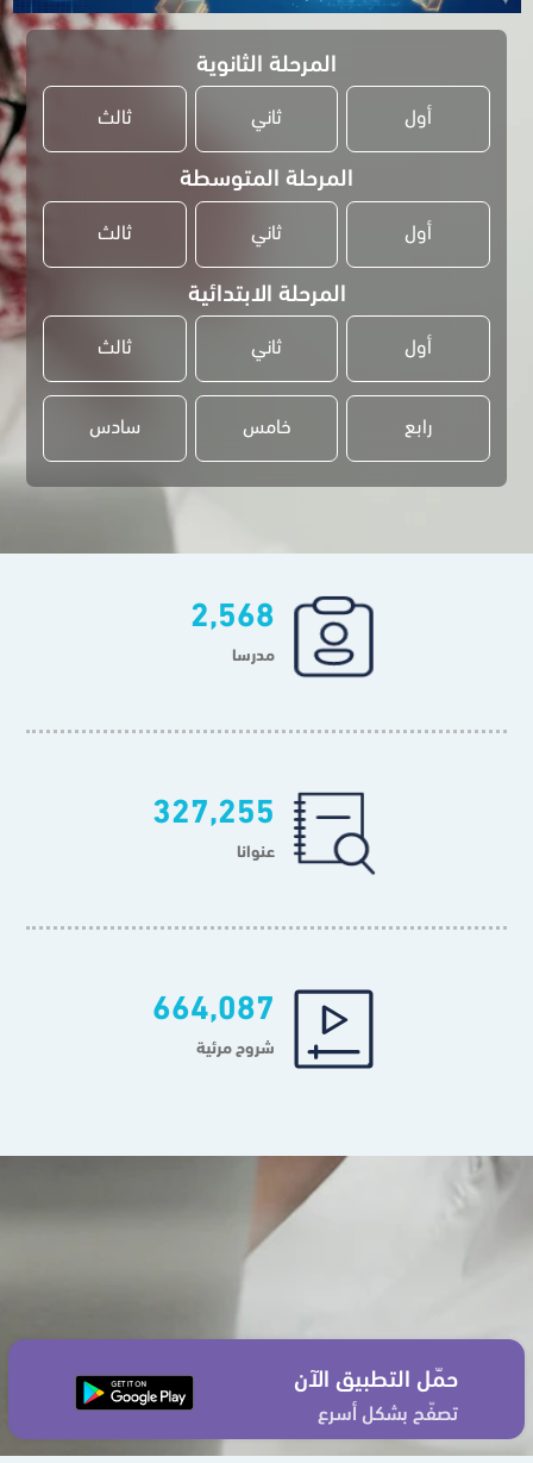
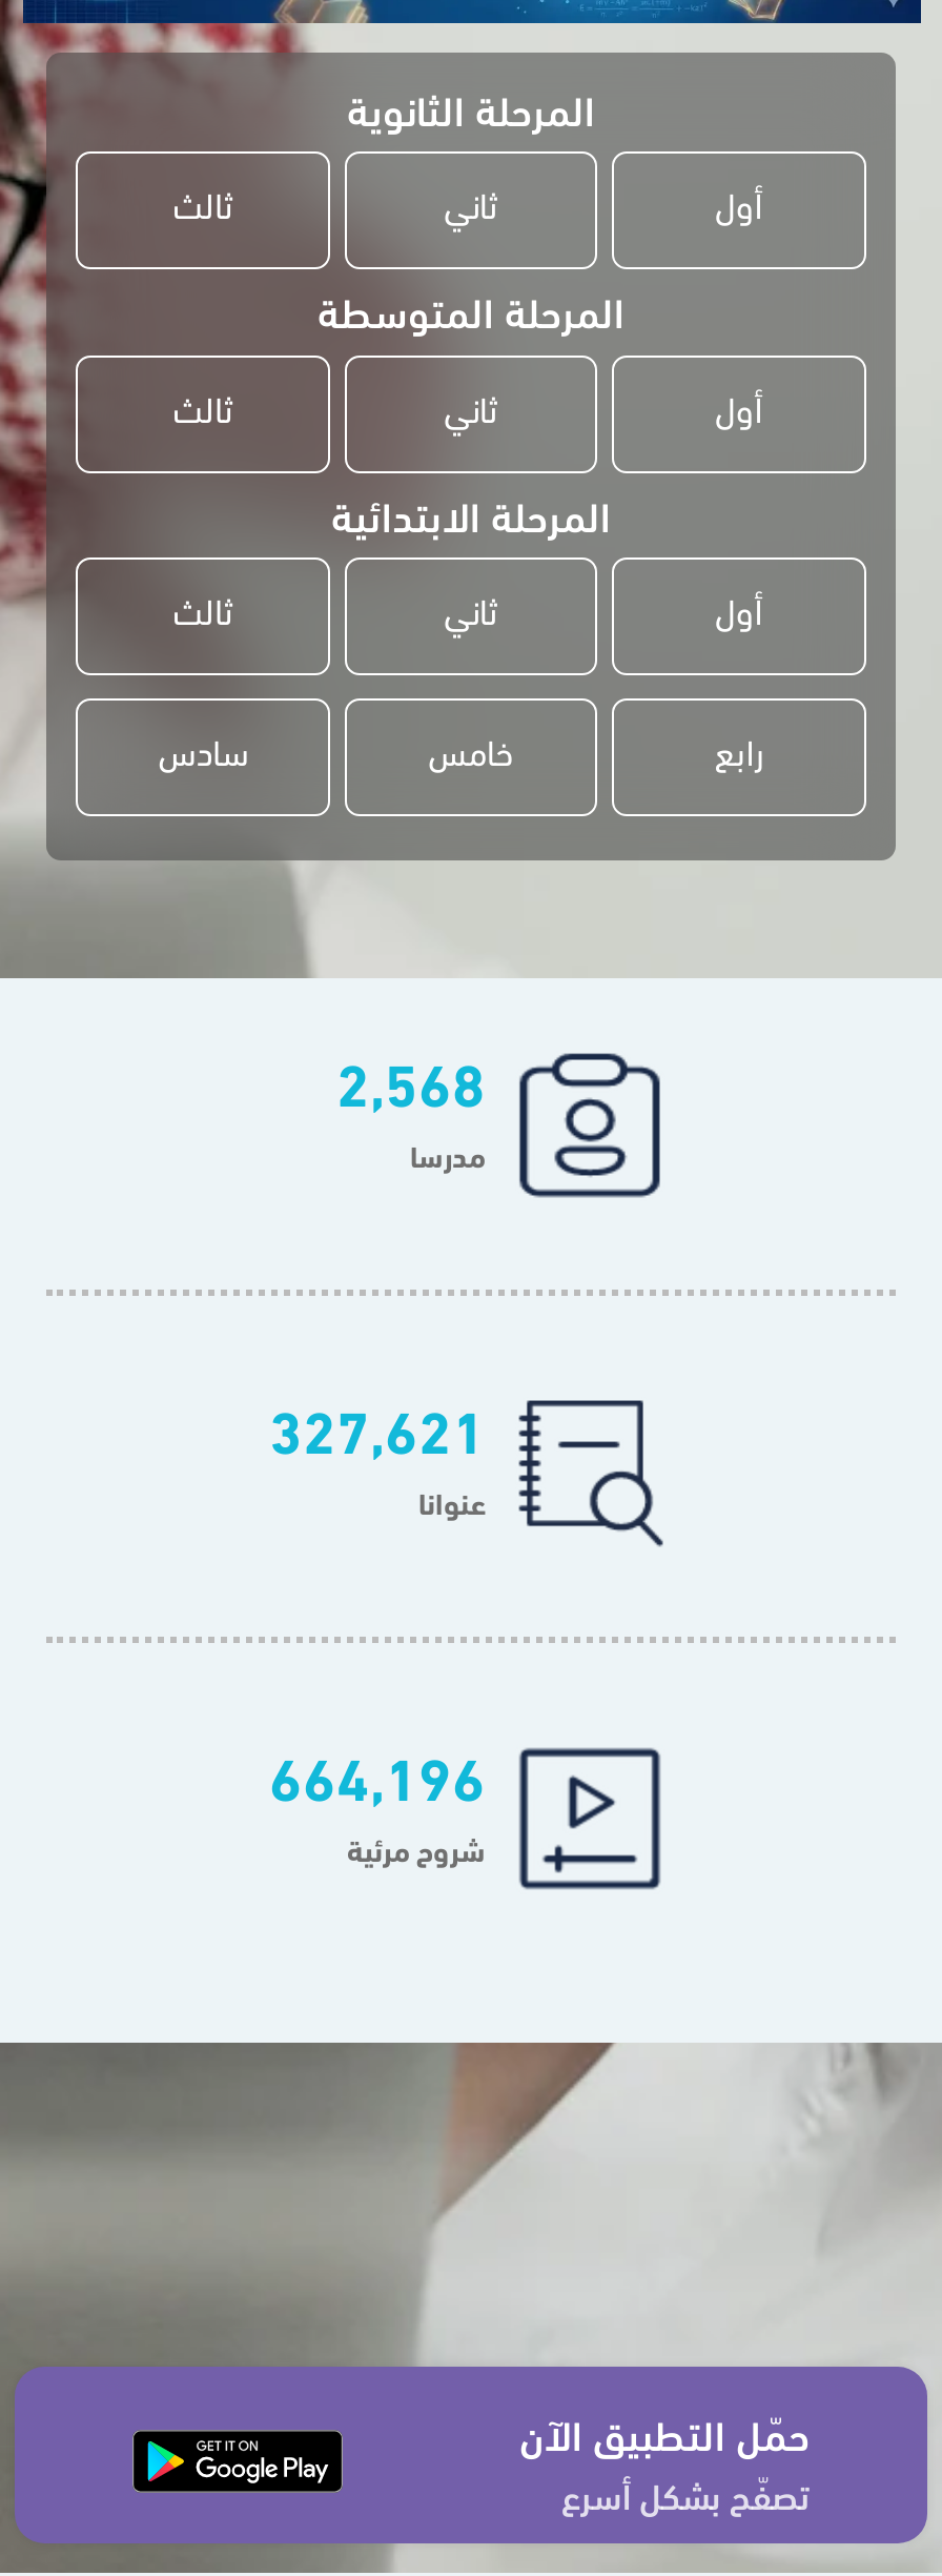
- 327,255
+ 327,621

- 664,087
+ 664,196
